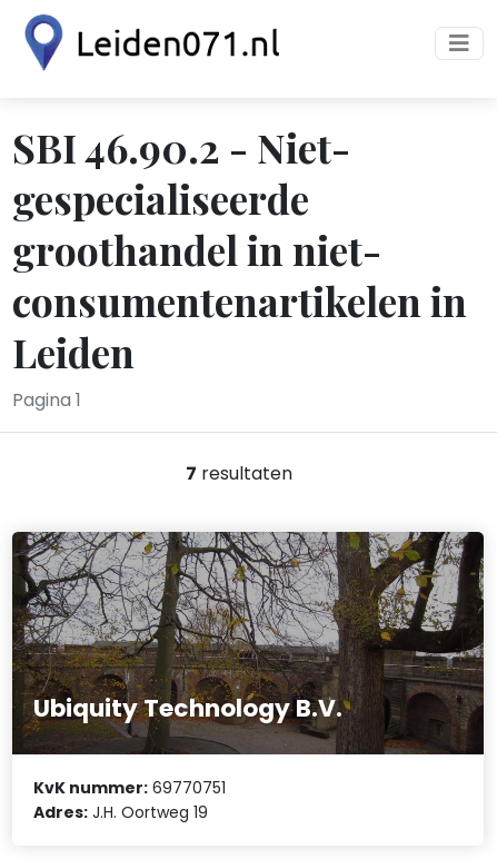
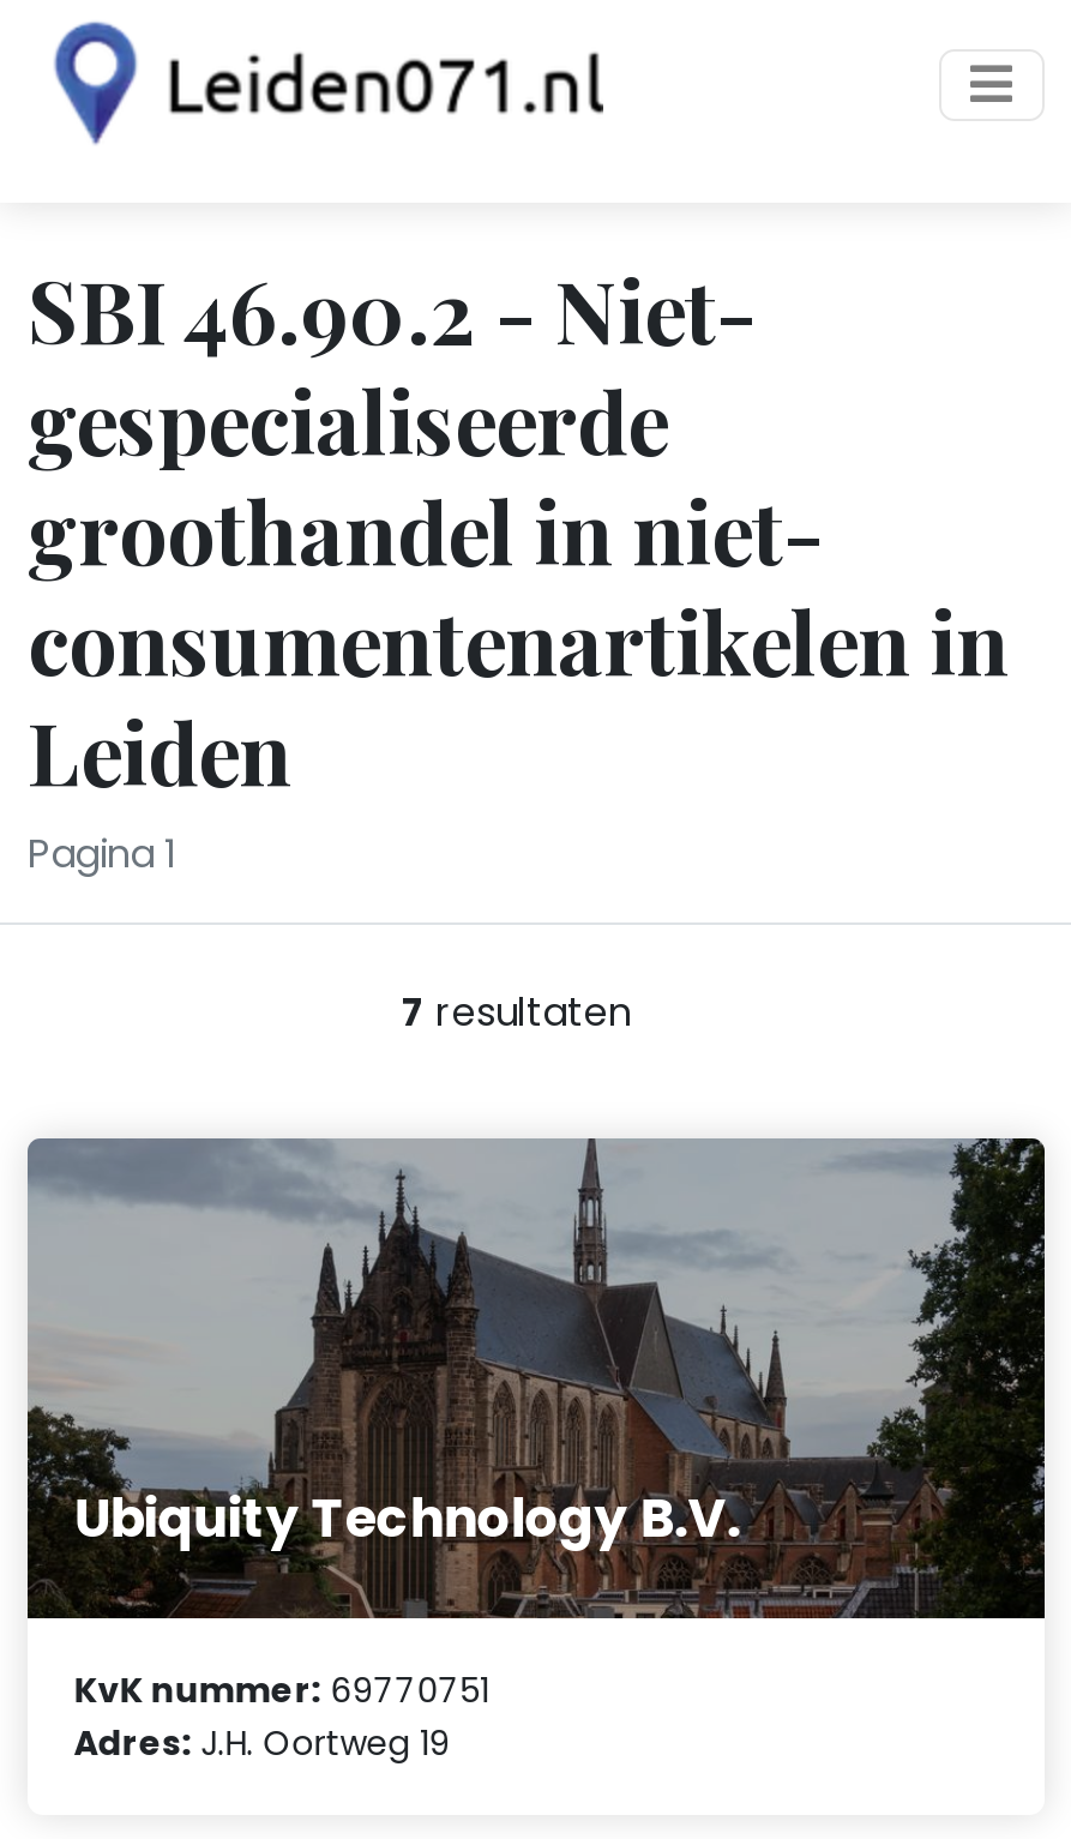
- [image]
+ [image]
